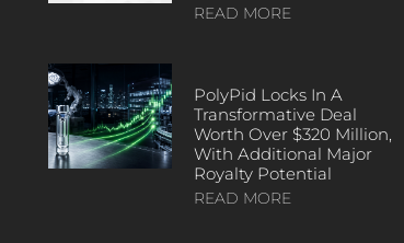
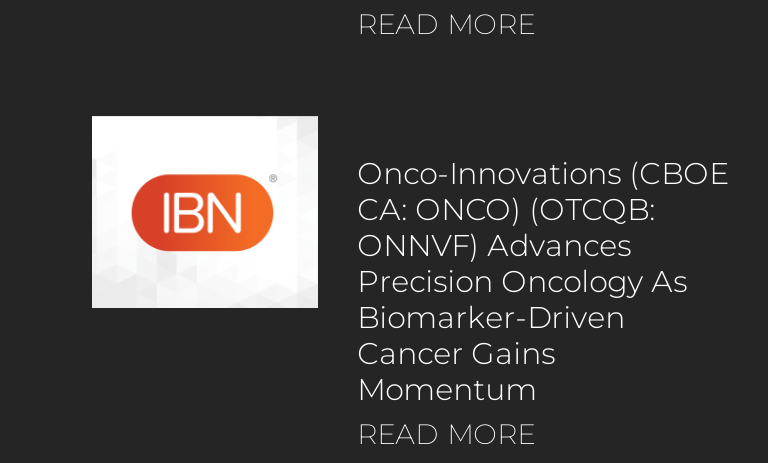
- [image]
- PolyPid Locks In A
- Transformative Deal
- Worth Over $320 Million,
- With Additional Major
- Royalty Potential
+ [image]
+ Onco-Innovations (CBOE
+ CA: ONCO) (OTCQB:
+ ONNVF) Advances
+ Precision Oncology As
+ Biomarker-Driven
+ Cancer Gains
+ Momentum
